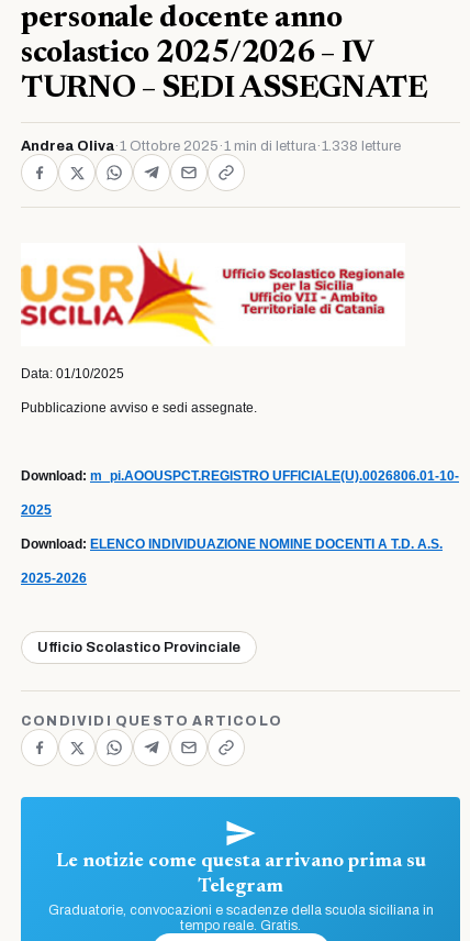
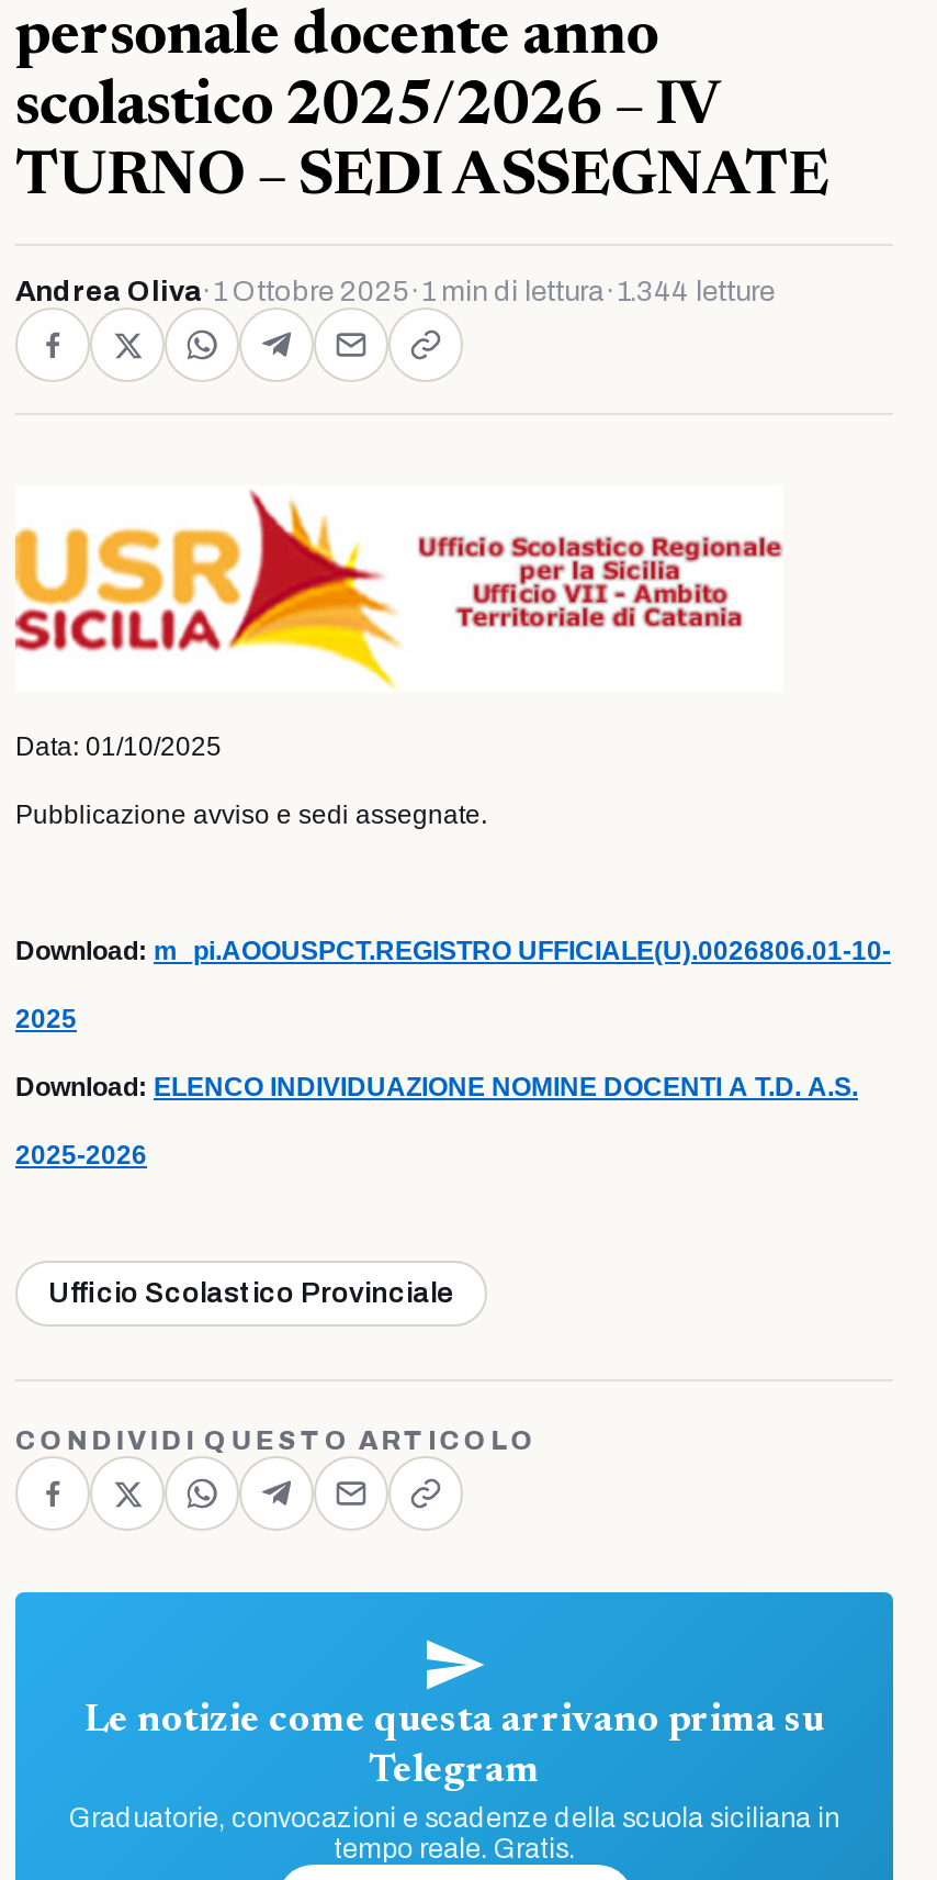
- Andrea Oliva · 1 Ottobre 2025 · 1 min di lettura · 1.338 letture
+ Andrea Oliva · 1 Ottobre 2025 · 1 min di lettura · 1.344 letture
